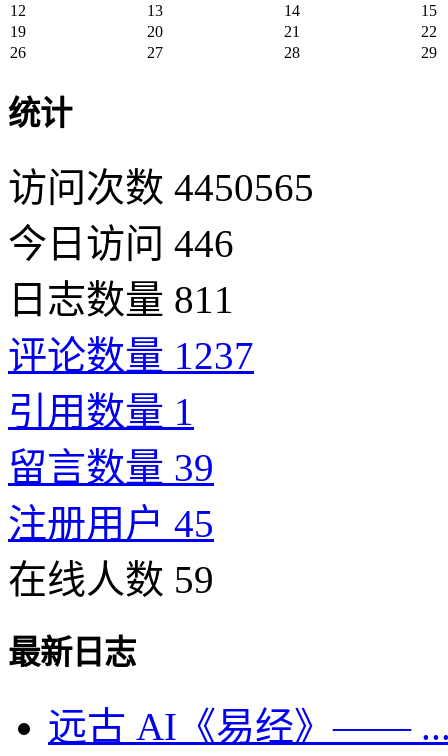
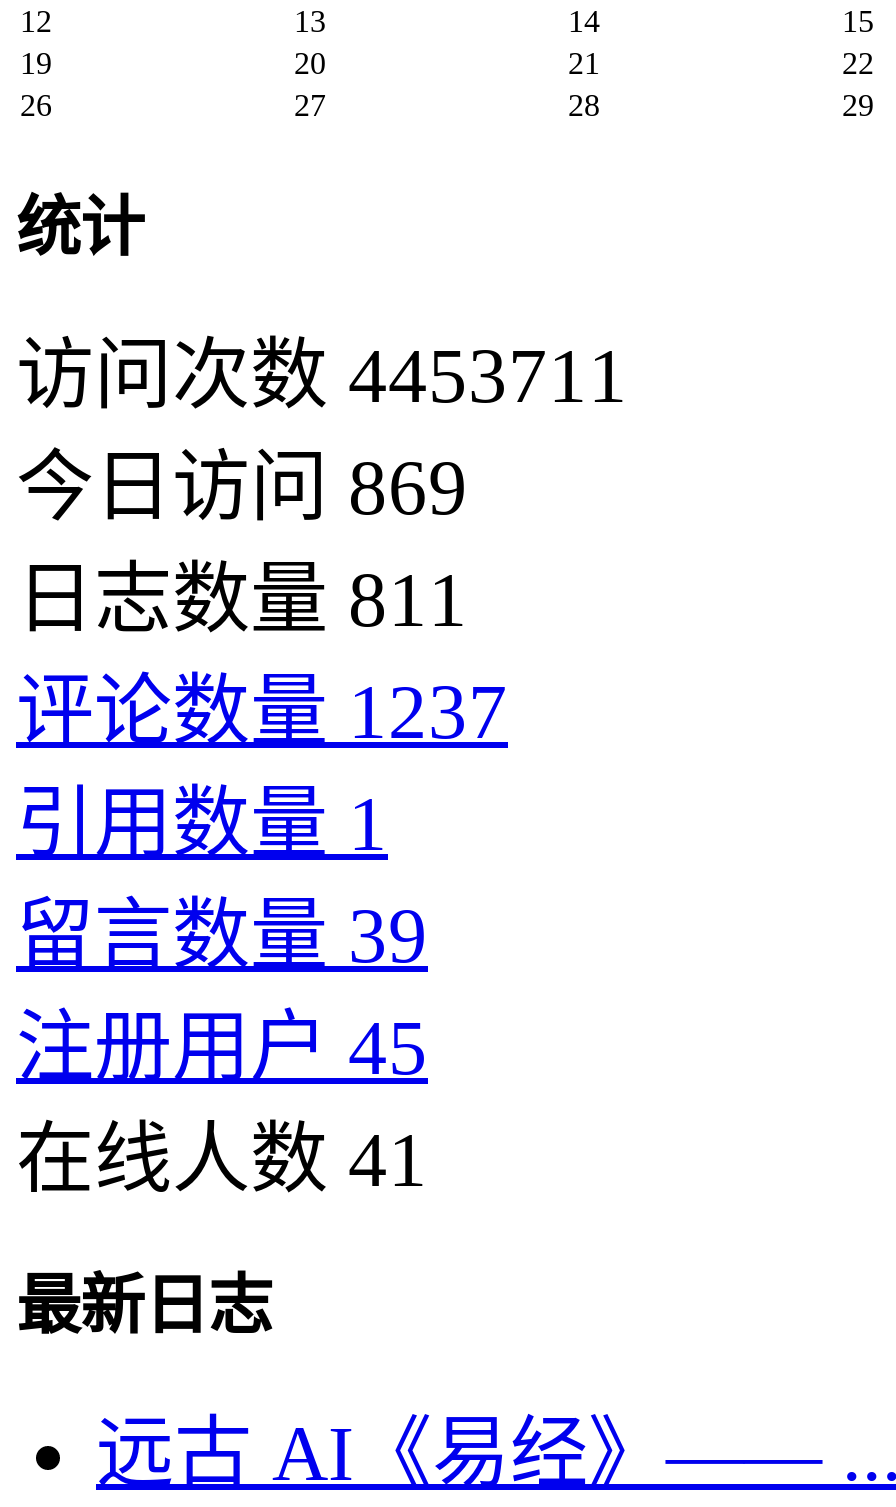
- 访问次数 4450565
+ 访问次数 4453711

- 今日访问 446
+ 今日访问 869

- 在线人数 59
+ 在线人数 41
